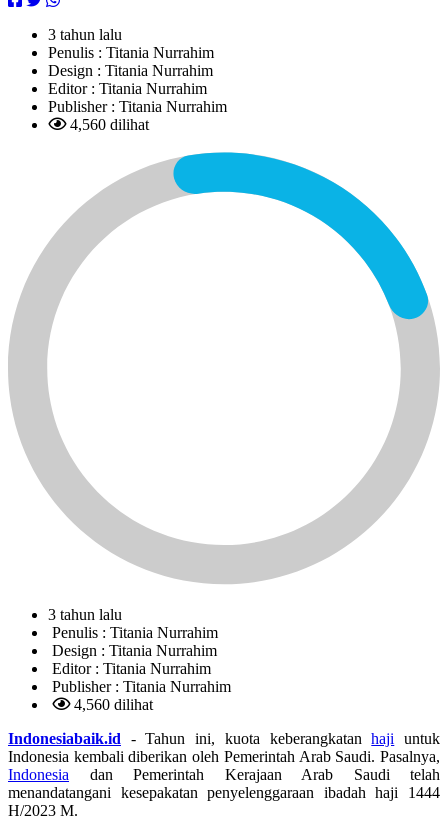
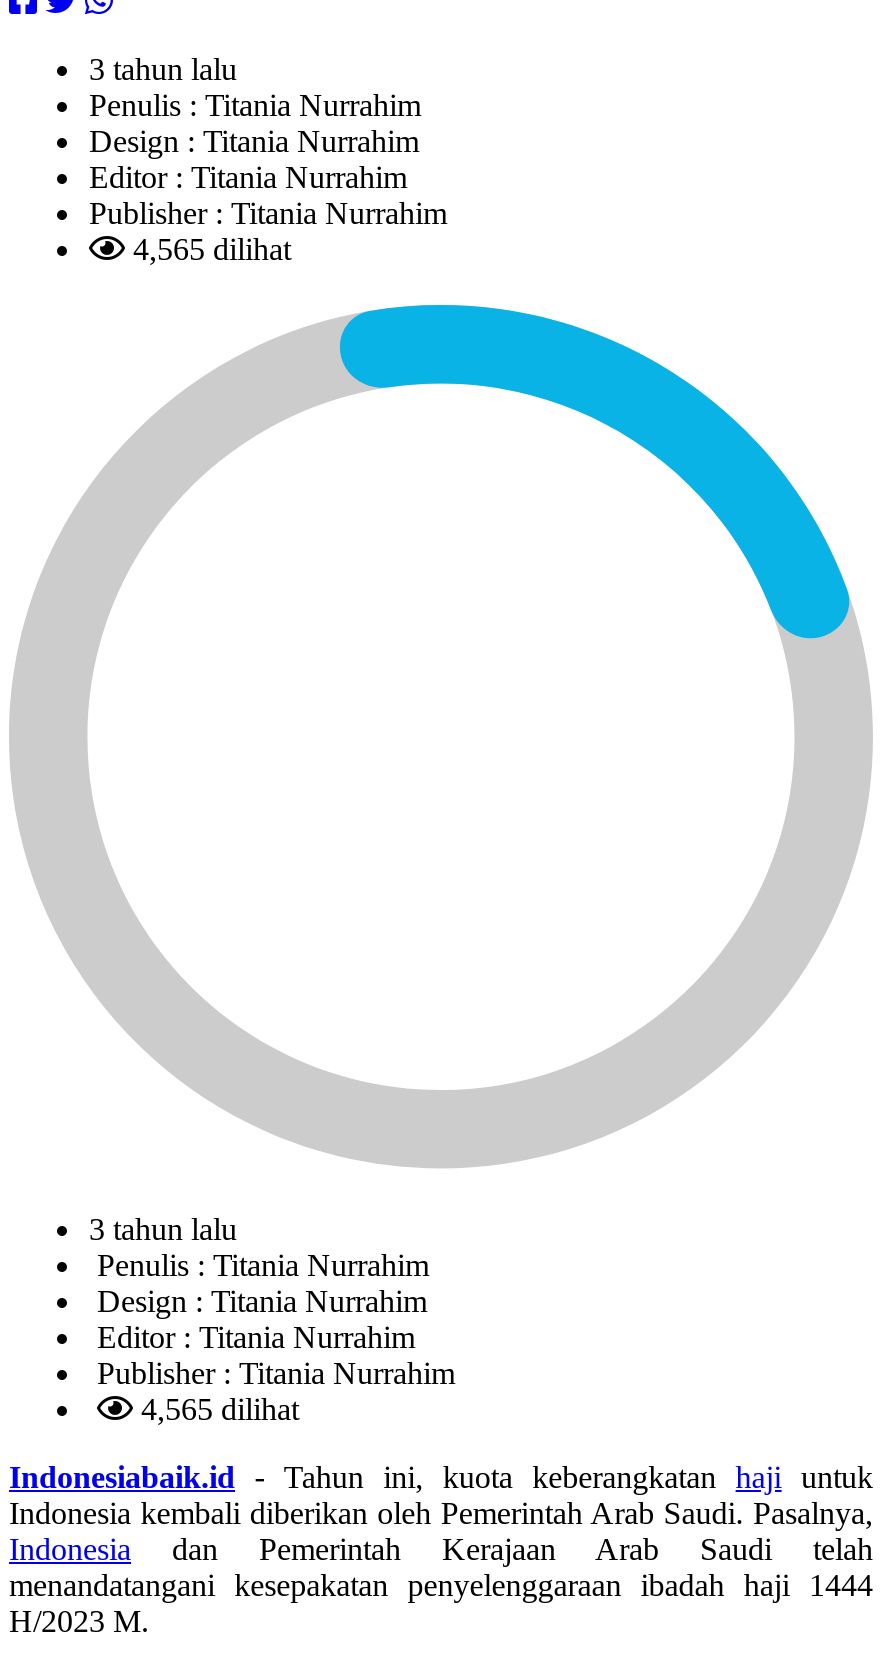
- 4,560 dilihat
+ 4,565 dilihat

- 4,560 dilihat
+ 4,565 dilihat
